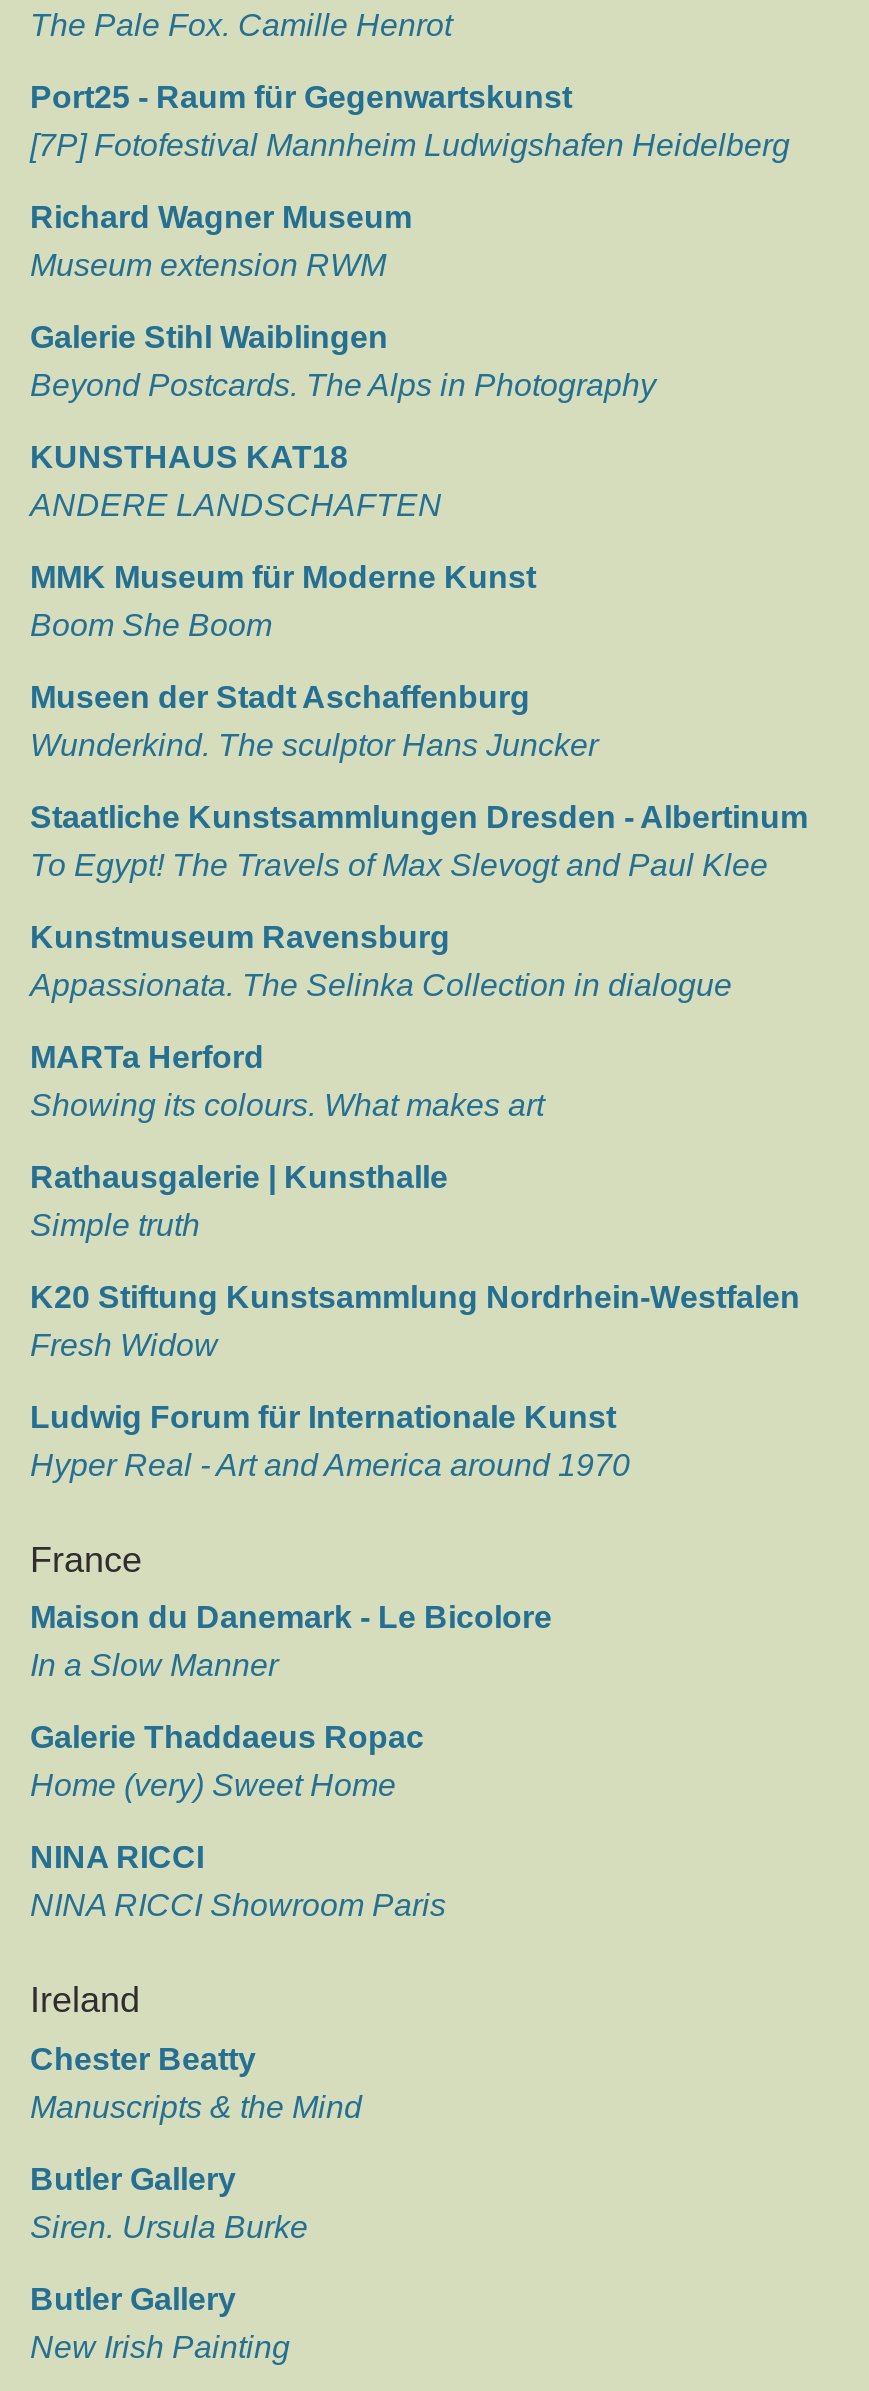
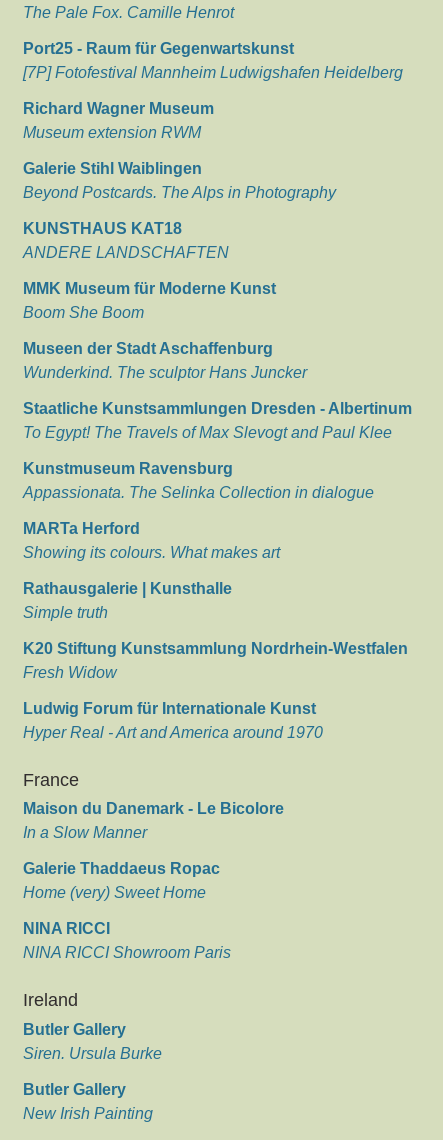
- Chester Beatty
- Manuscripts & the Mind
